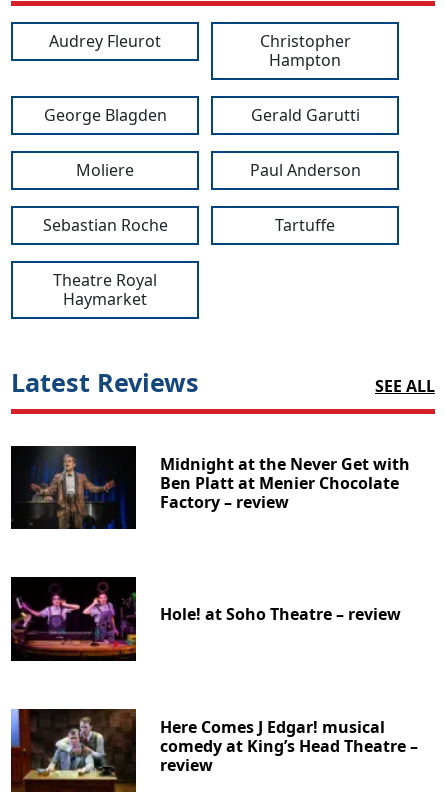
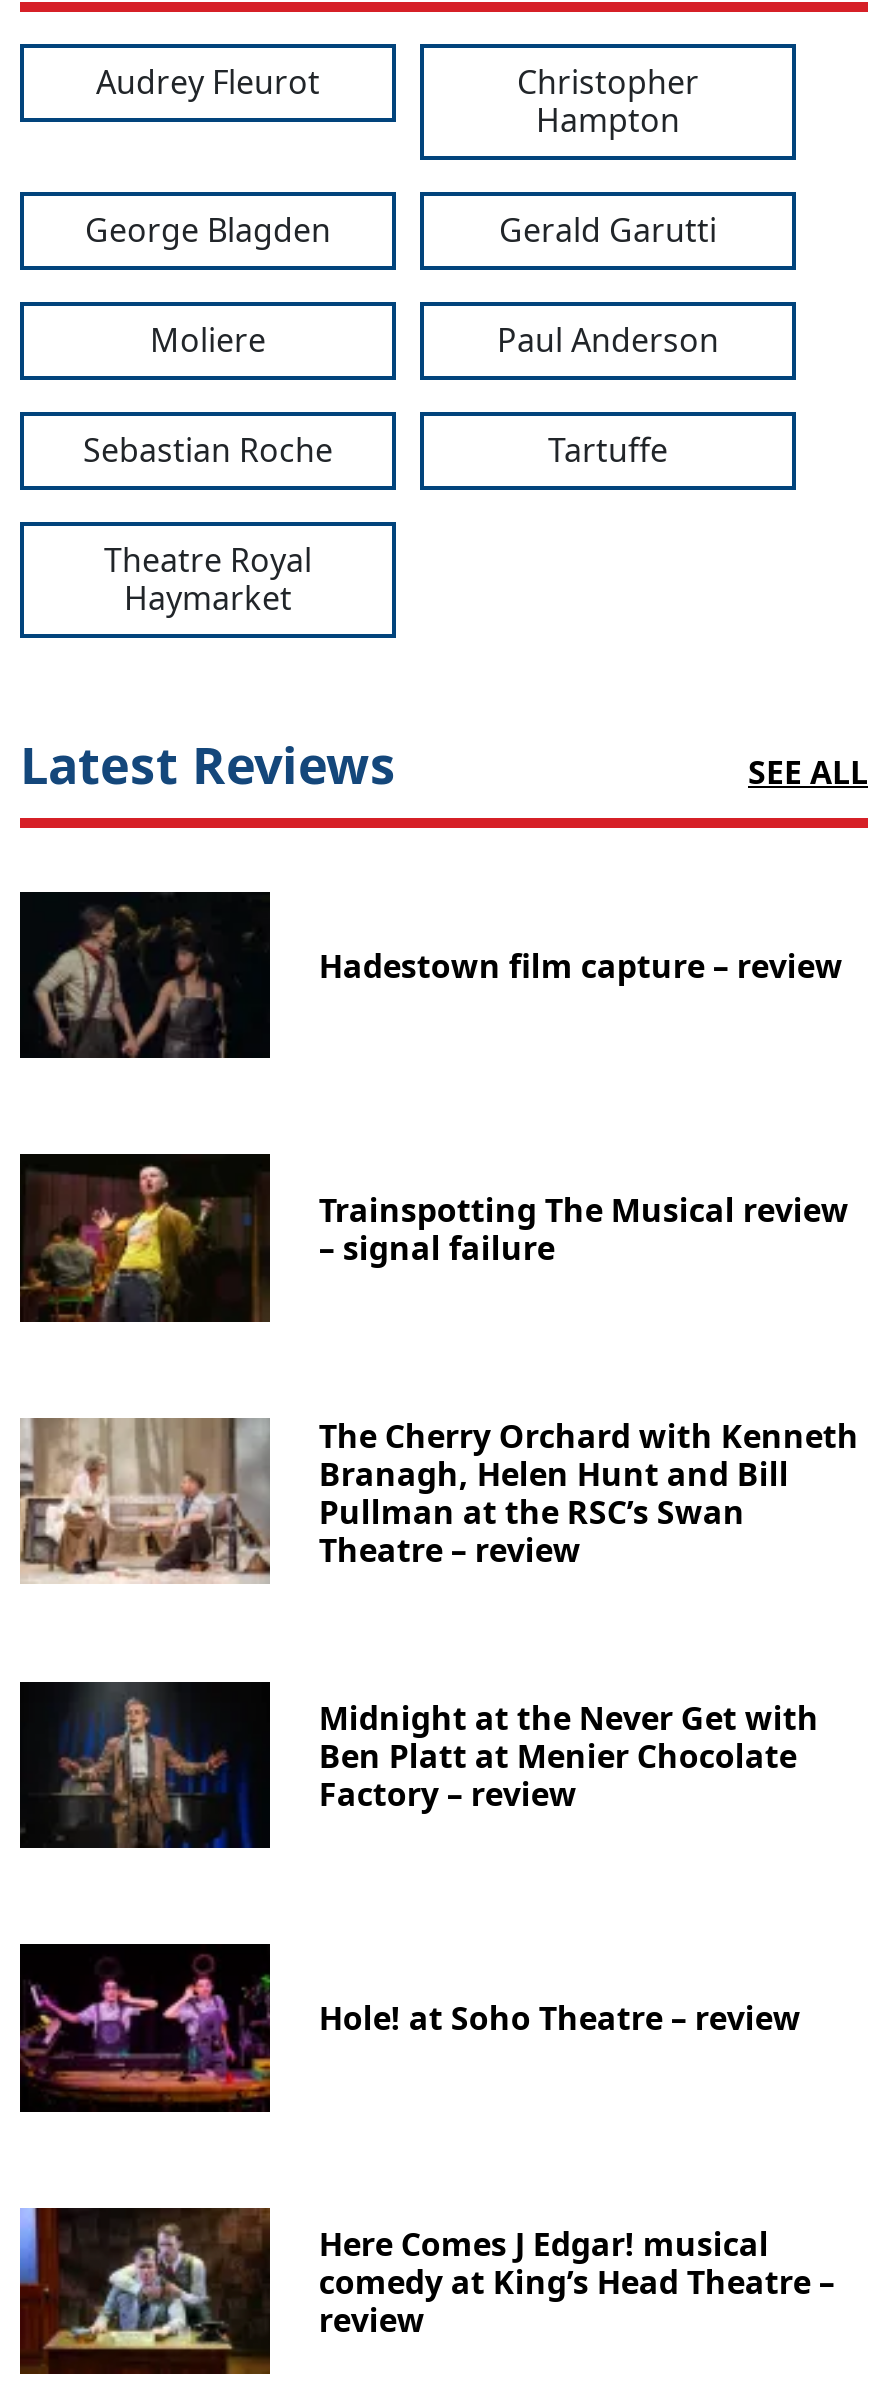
+ [image]
+ The Cherry Orchard with Kenneth
+ Branagh, Helen Hunt and Bill
+ Pullman at the RSC’s Swan
+ Theatre – review

+ [image]
+ Trainspotting The Musical review
+ – signal failure

+ [image]
+ Hadestown film capture – review
